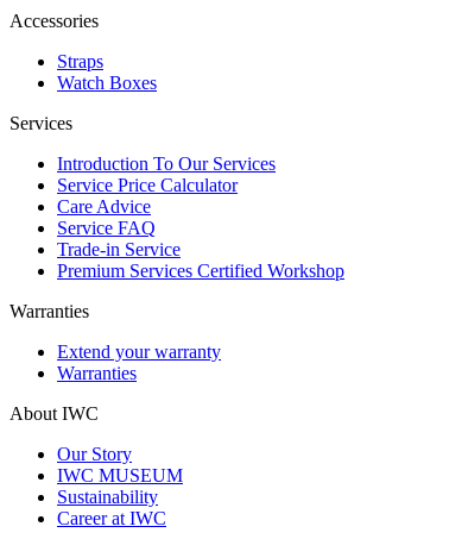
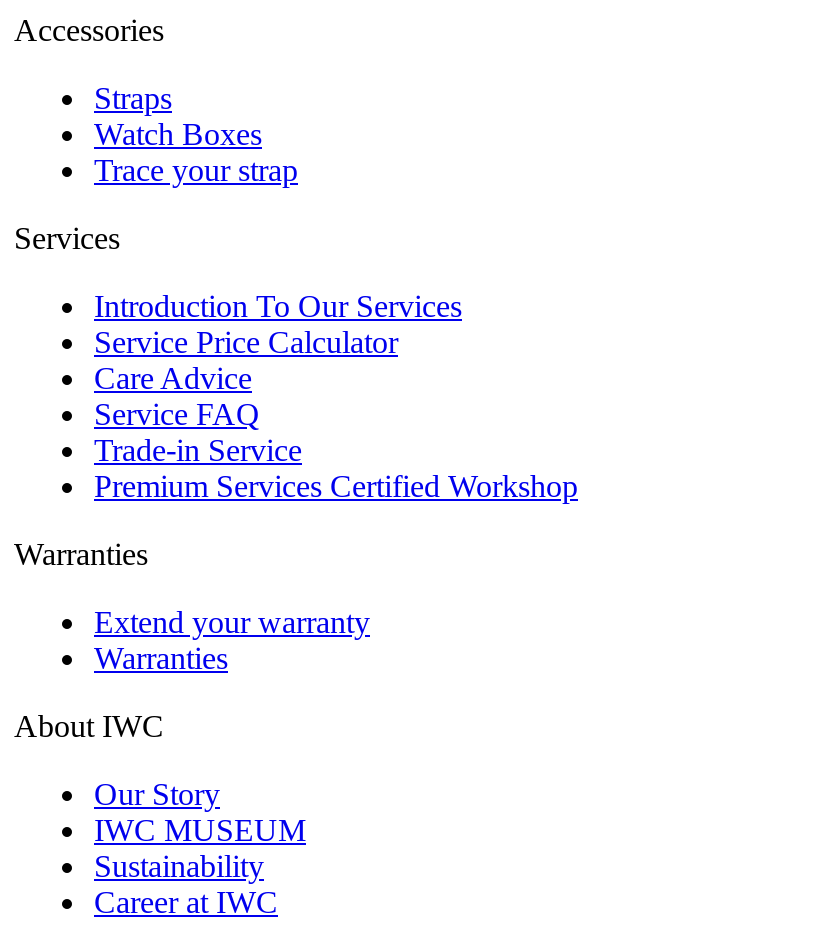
+ Trace your strap
